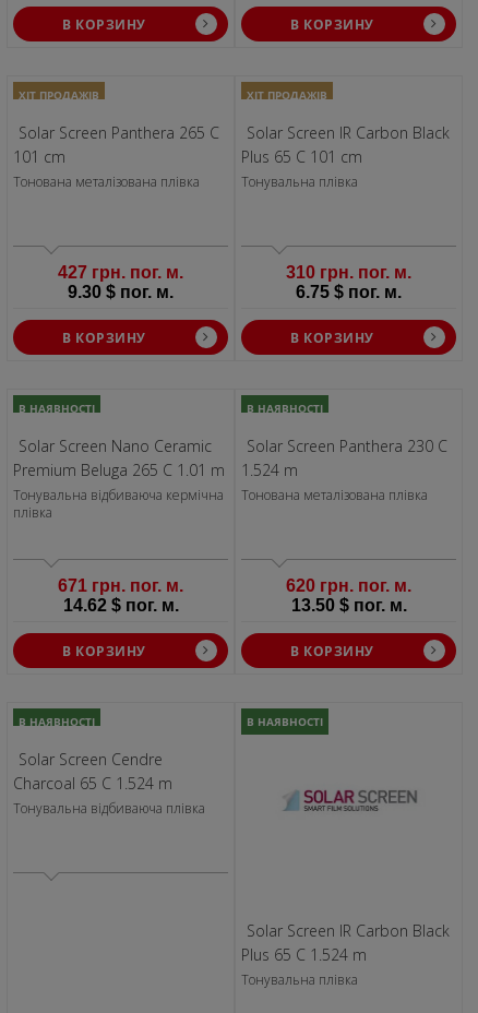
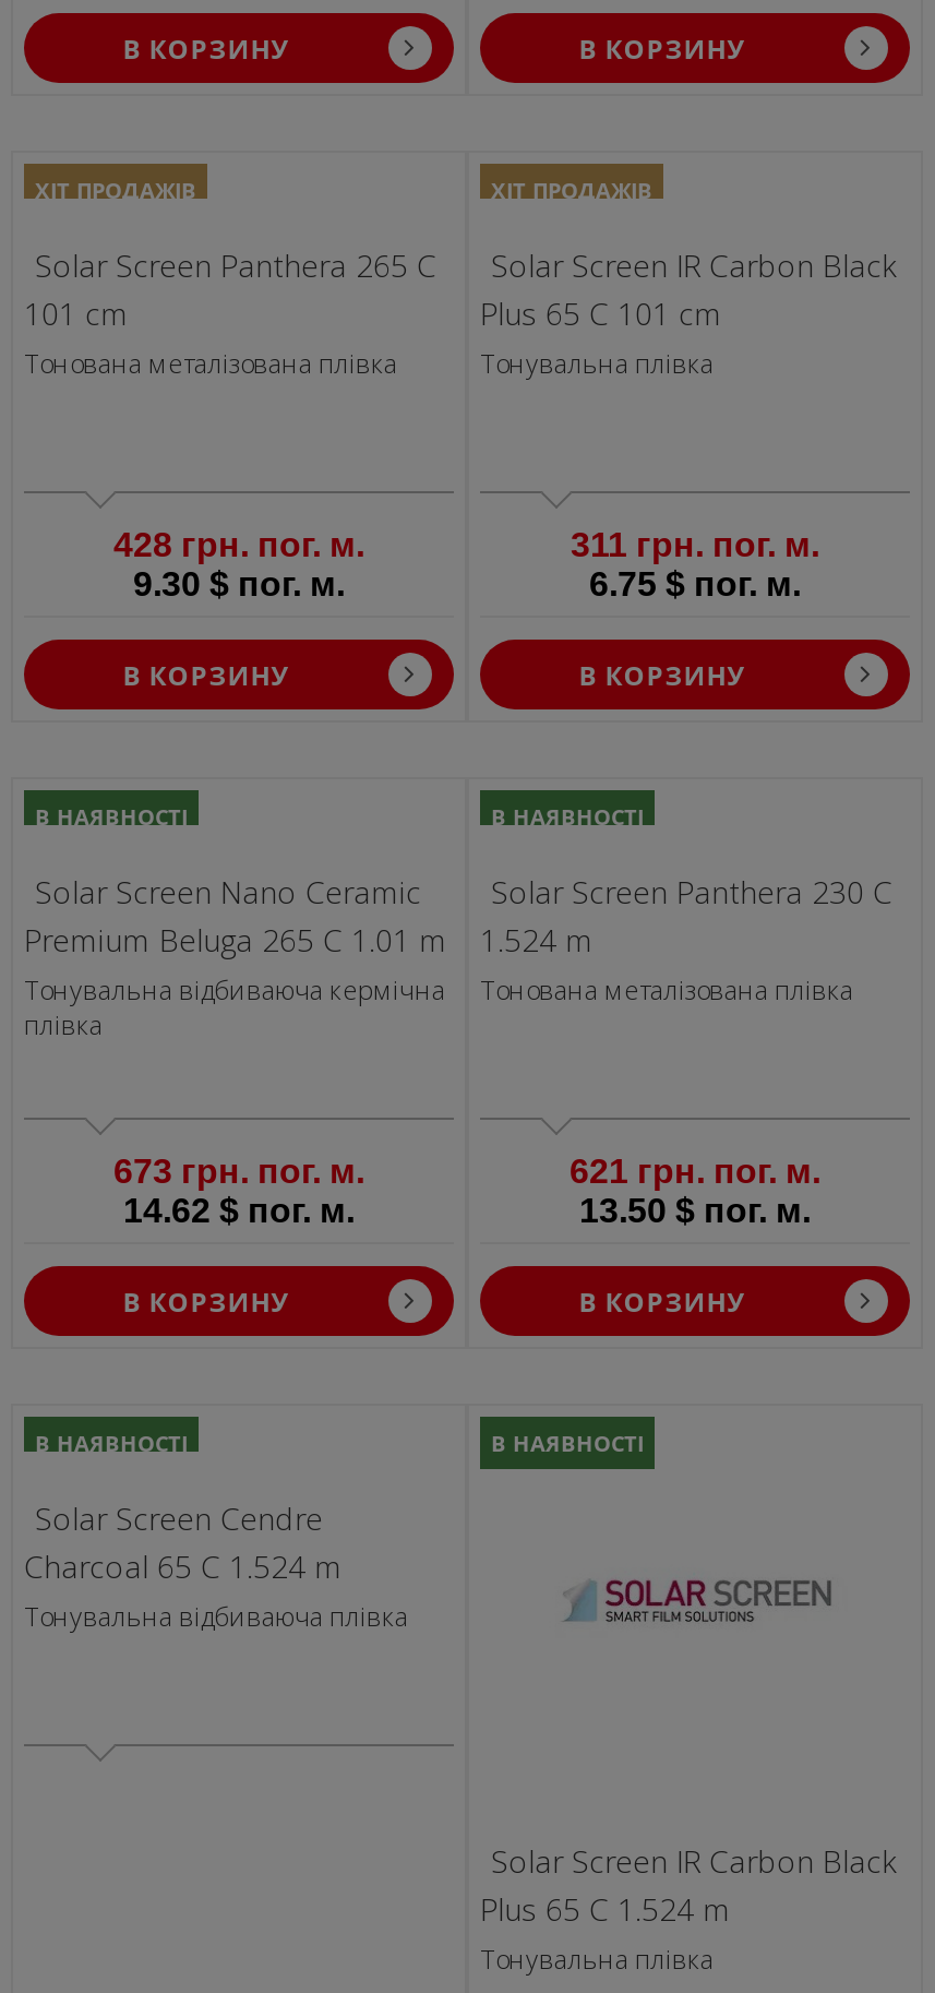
- 427 грн. пог. м.
+ 428 грн. пог. м.

- 310 грн. пог. м.
+ 311 грн. пог. м.

- 671 грн. пог. м.
+ 673 грн. пог. м.

- 620 грн. пог. м.
+ 621 грн. пог. м.
